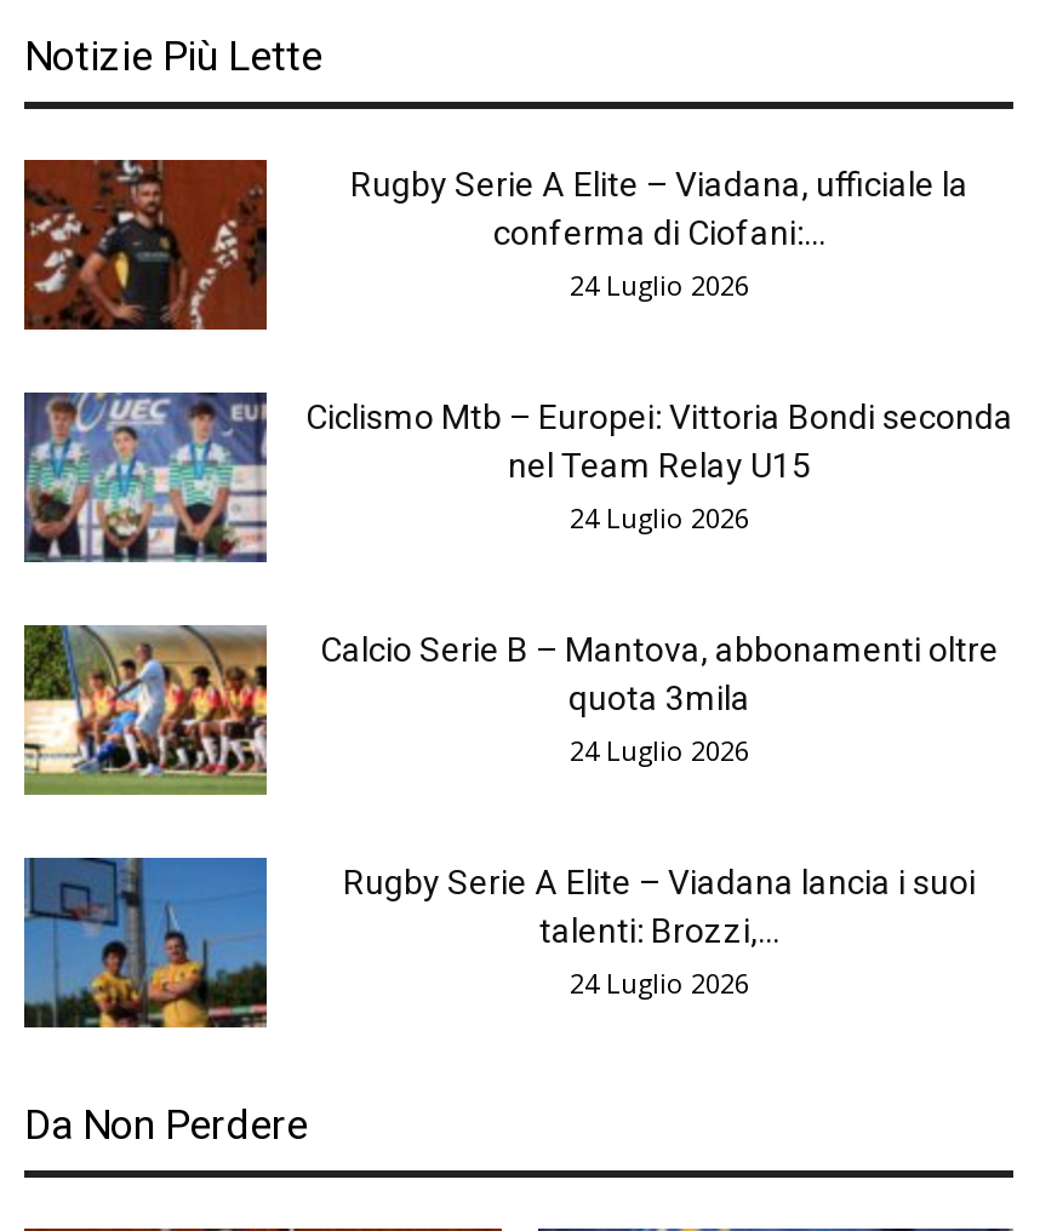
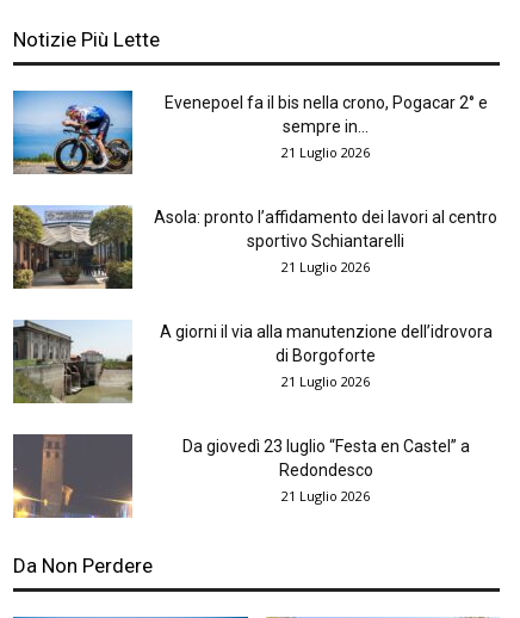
- [image]
- Rugby Serie A Elite – Viadana, ufficiale la
- conferma di Ciofani:...
- 24 Luglio 2026
+ [image]
+ Evenepoel fa il bis nella crono, Pogacar 2° e
+ sempre in...
+ 21 Luglio 2026

- [image]
- Ciclismo Mtb – Europei: Vittoria Bondi seconda
- nel Team Relay U15
- 24 Luglio 2026
+ [image]
+ Asola: pronto l’affidamento dei lavori al centro
+ sportivo Schiantarelli
+ 21 Luglio 2026

- [image]
- Calcio Serie B – Mantova, abbonamenti oltre
- quota 3mila
- 24 Luglio 2026
+ [image]
+ A giorni il via alla manutenzione dell’idrovora
+ di Borgoforte
+ 21 Luglio 2026

- [image]
+ [image]

- Rugby Serie A Elite – Viadana lancia i suoi
- talenti: Brozzi,...
- 24 Luglio 2026
+ Da giovedì 23 luglio “Festa en Castel” a
+ Redondesco
+ 21 Luglio 2026
